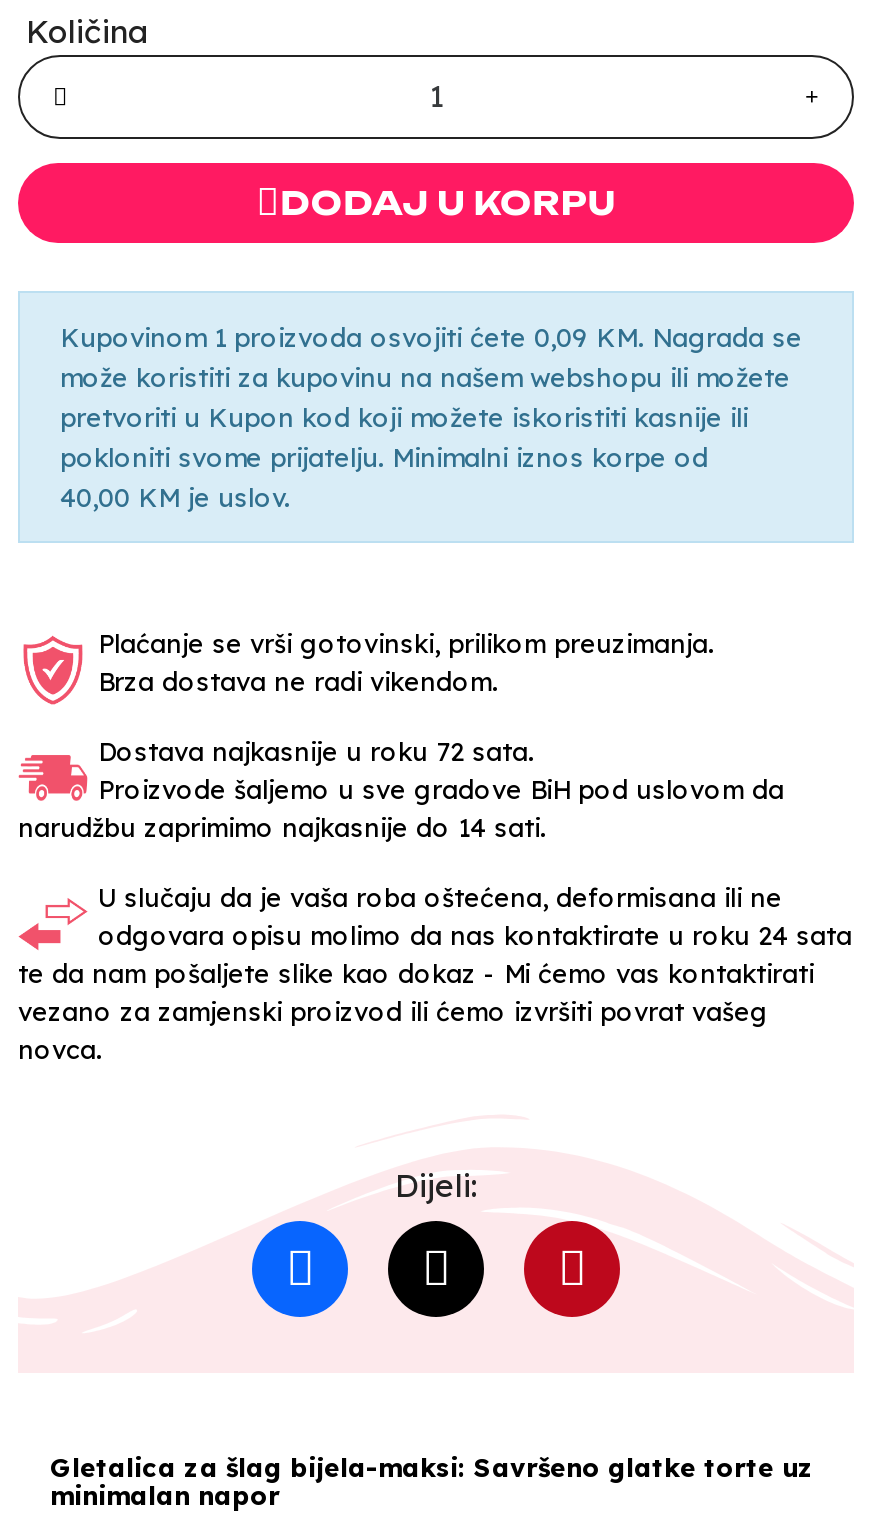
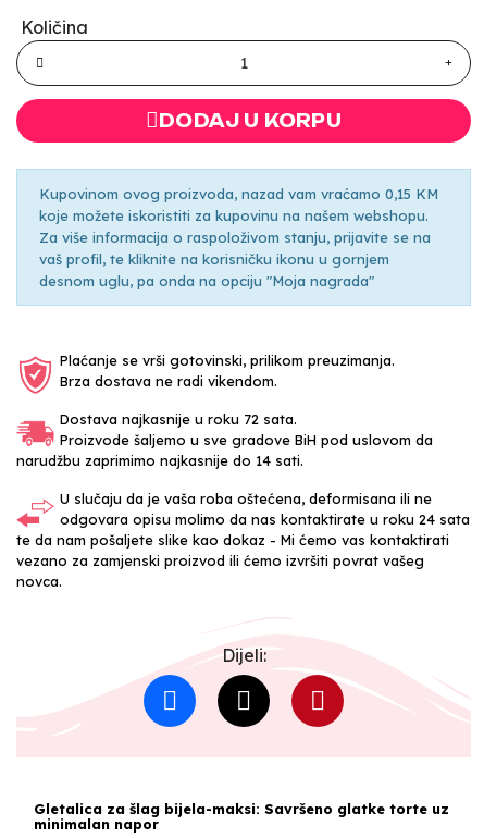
- Kupovinom 1 proizvoda osvojiti ćete 0,09 KM. Nagrada se
- može koristiti za kupovinu na našem webshopu ili možete
- pretvoriti u Kupon kod koji možete iskoristiti kasnije ili
- pokloniti svome prijatelju. Minimalni iznos korpe od
- 40,00 KM je uslov.
+ Kupovinom ovog proizvoda, nazad vam vraćamo 0,15 KM
+ koje možete iskoristiti za kupovinu na našem webshopu.
+ Za više informacija o raspoloživom stanju, prijavite se na
+ vaš profil, te kliknite na korisničku ikonu u gornjem
+ desnom uglu, pa onda na opciju "Moja nagrada"
